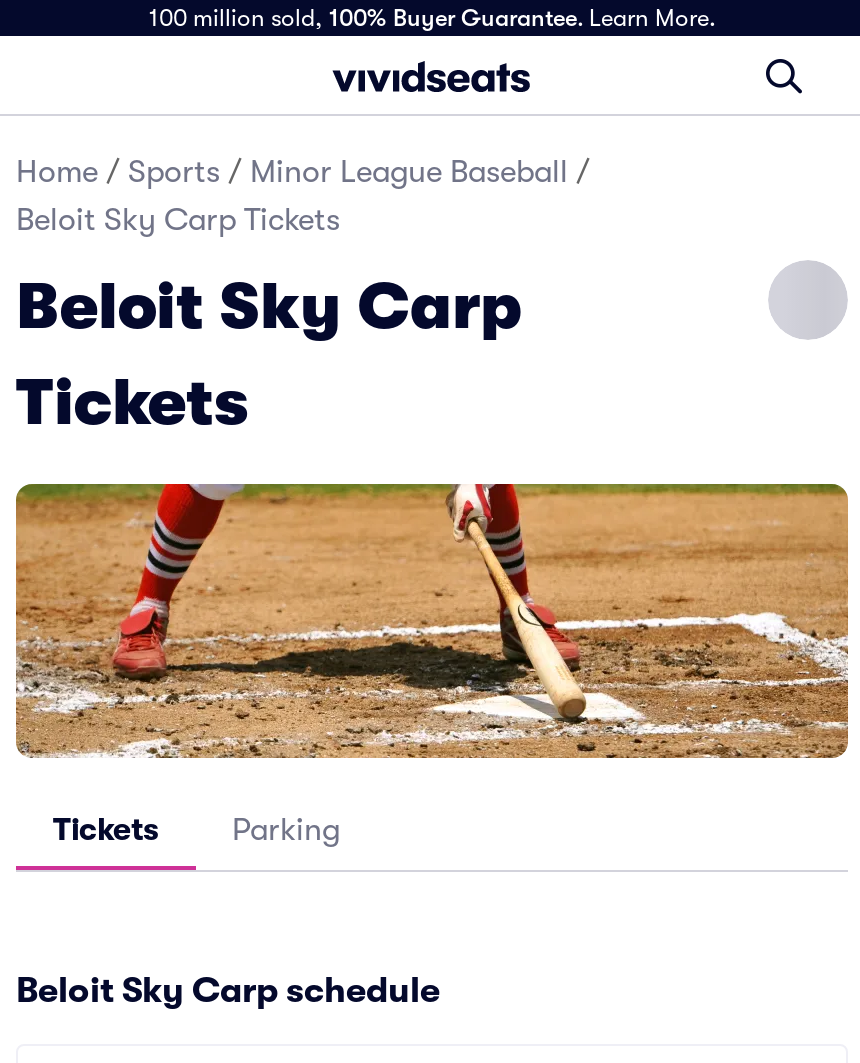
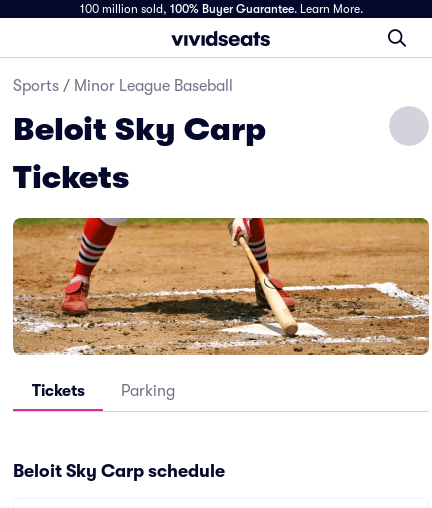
- Home / Sports / Minor League Baseball /
- Beloit Sky Carp Tickets
+ Sports / Minor League Baseball
